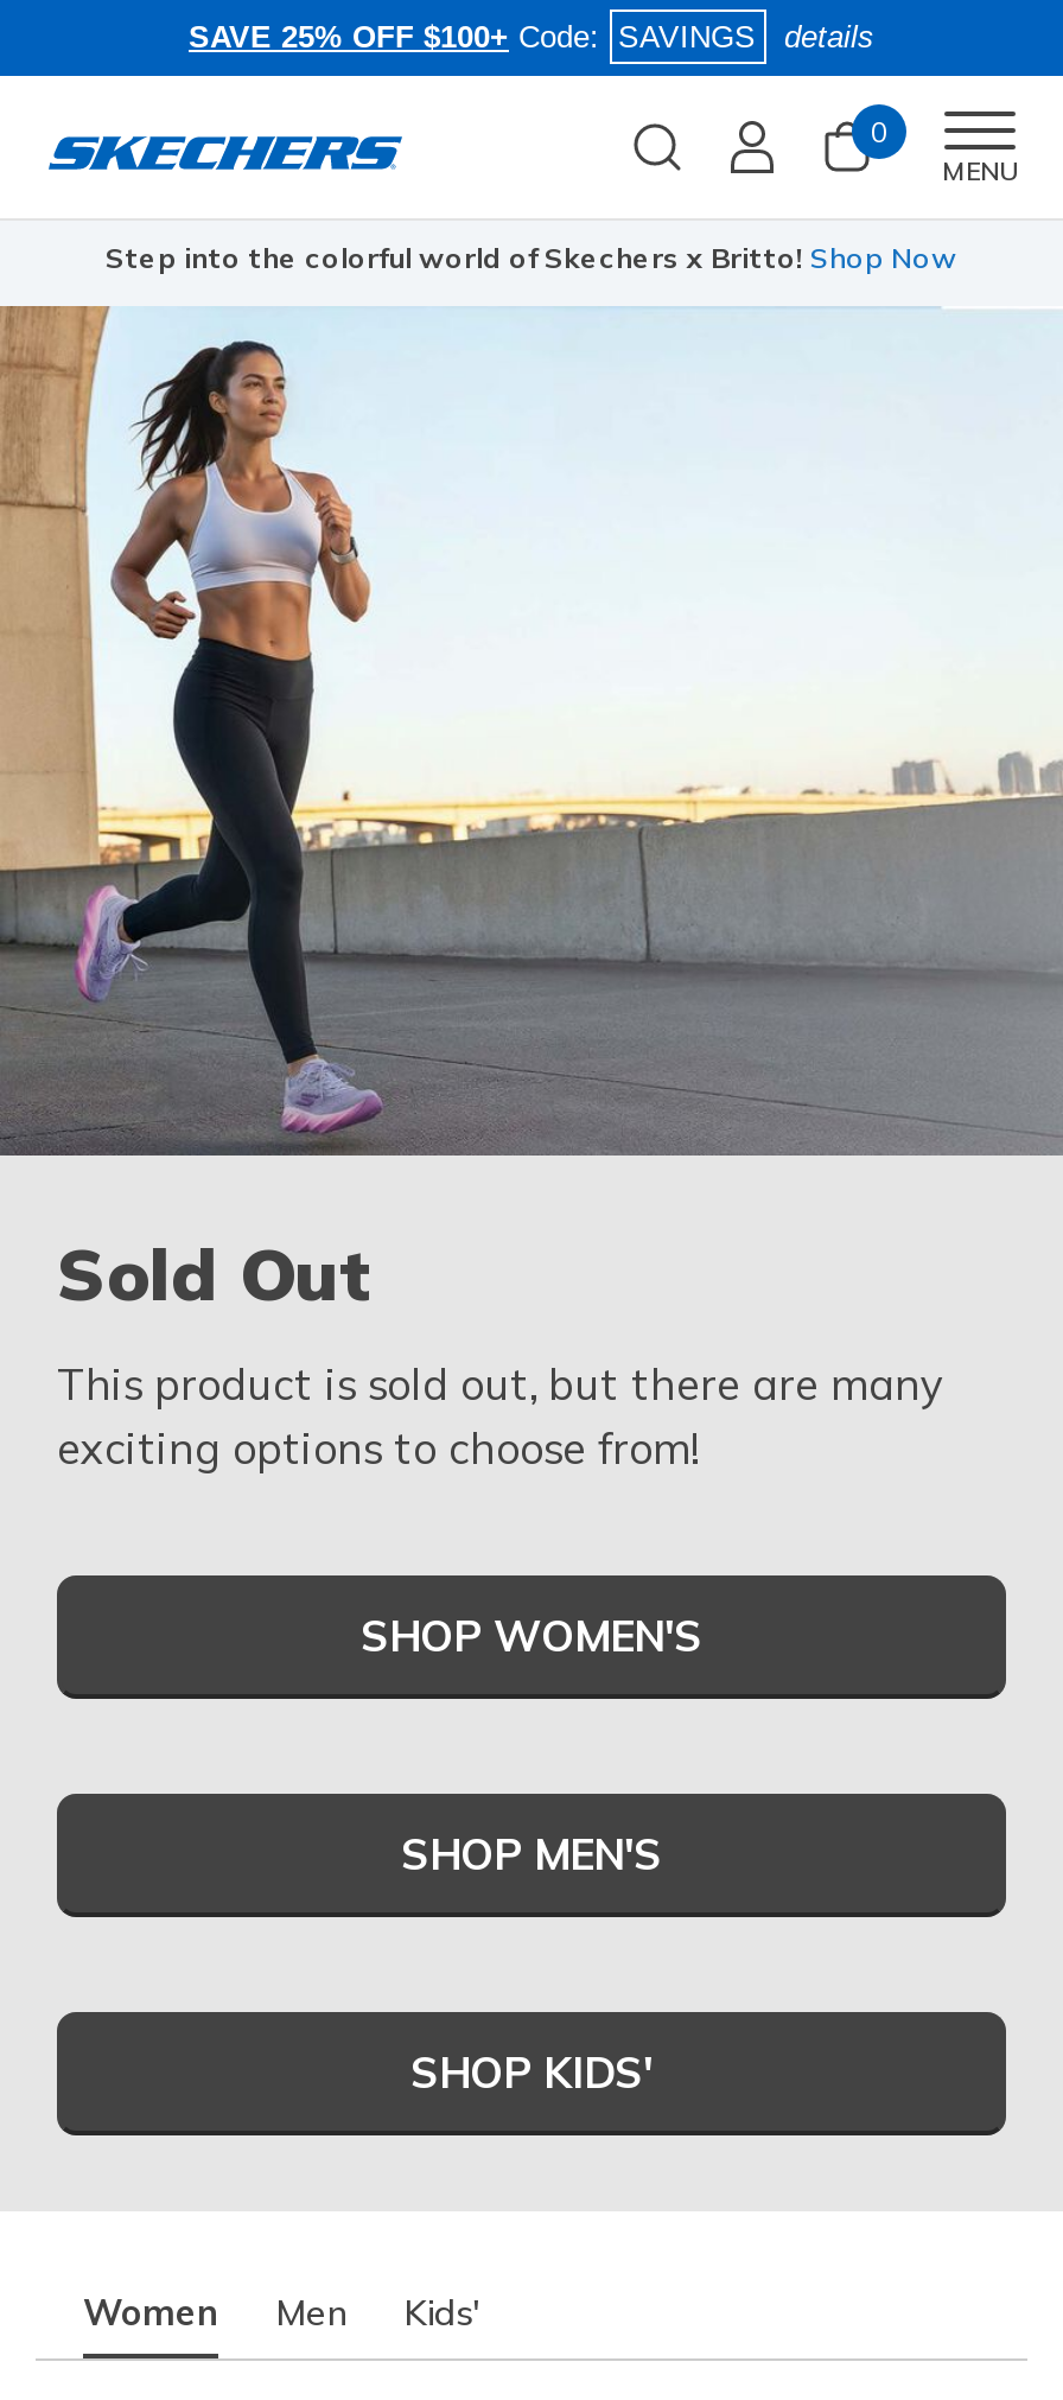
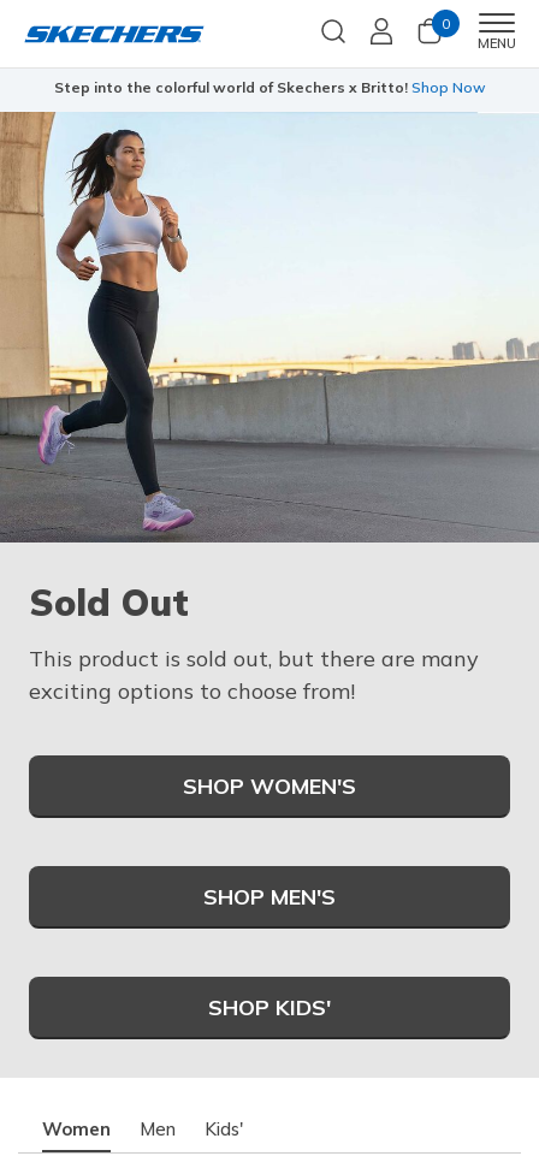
- SAVE 25% OFF $100+ Code: SAVINGS
- details
